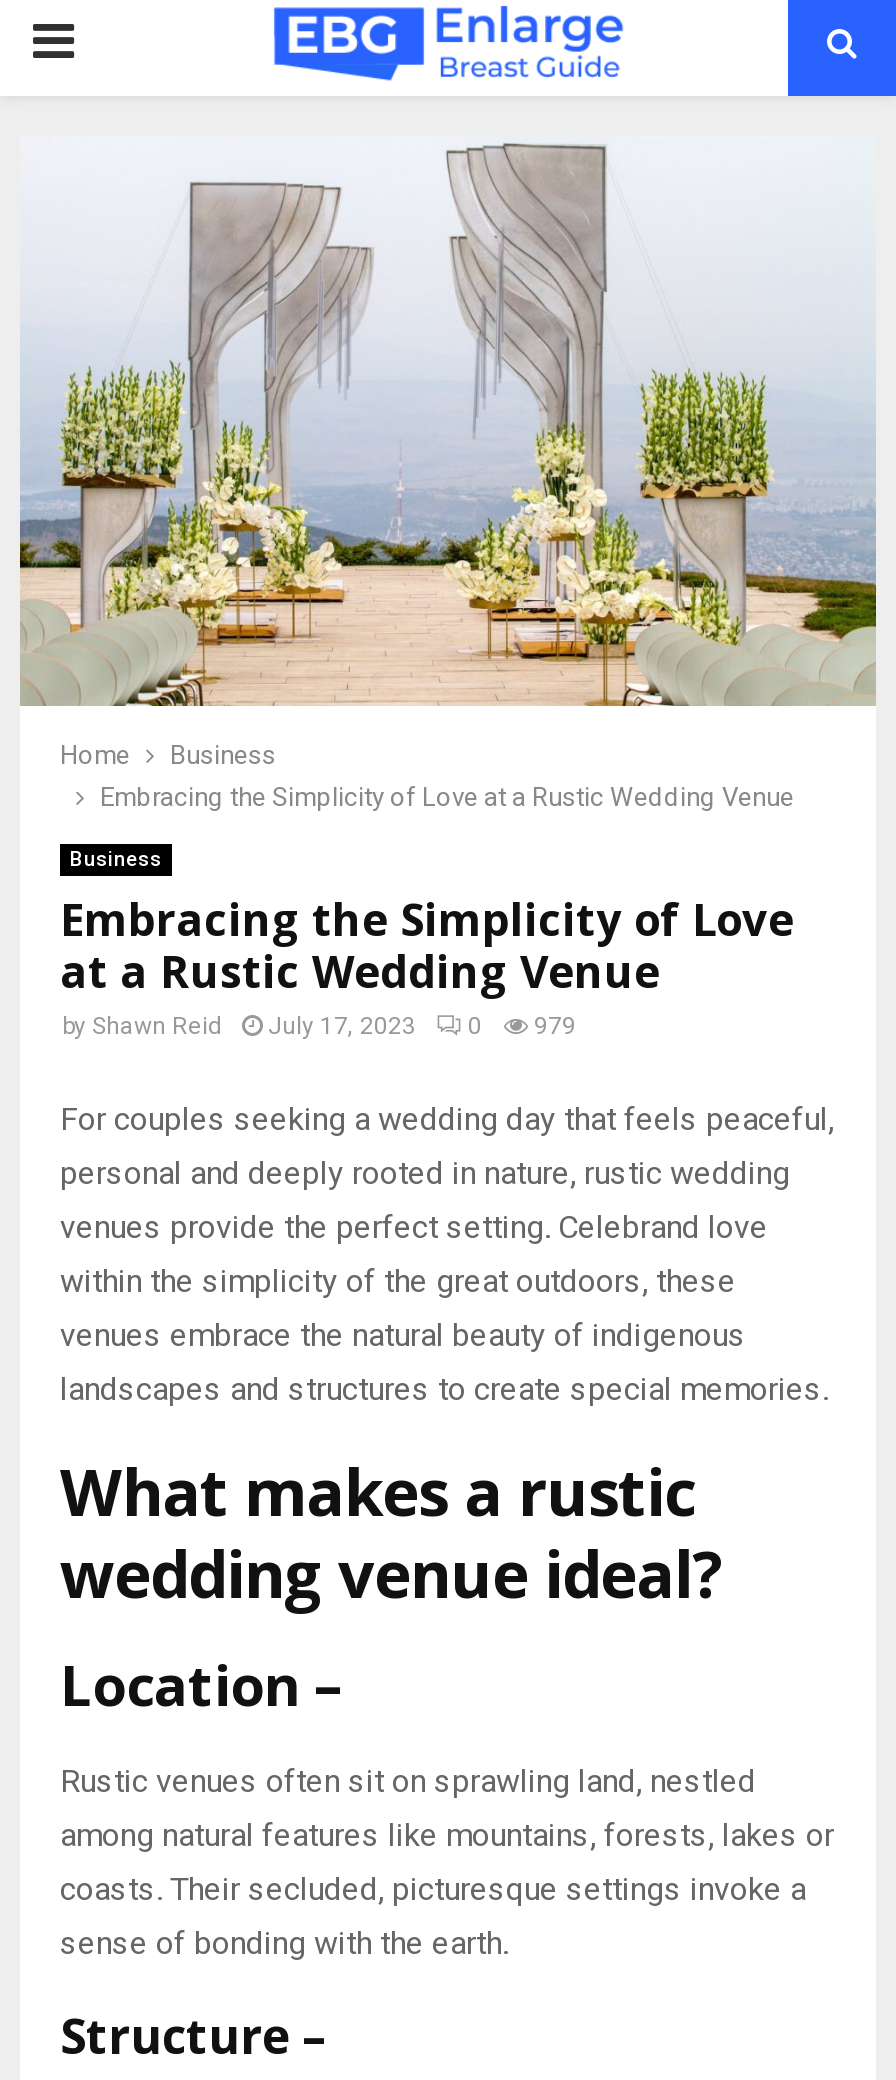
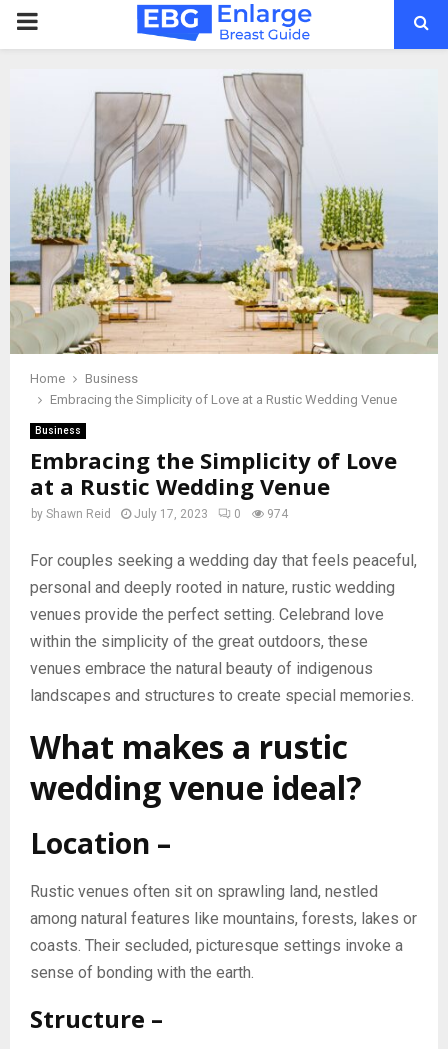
- by Shawn Reid July 17, 2023 0 979
+ by Shawn Reid July 17, 2023 0 974
